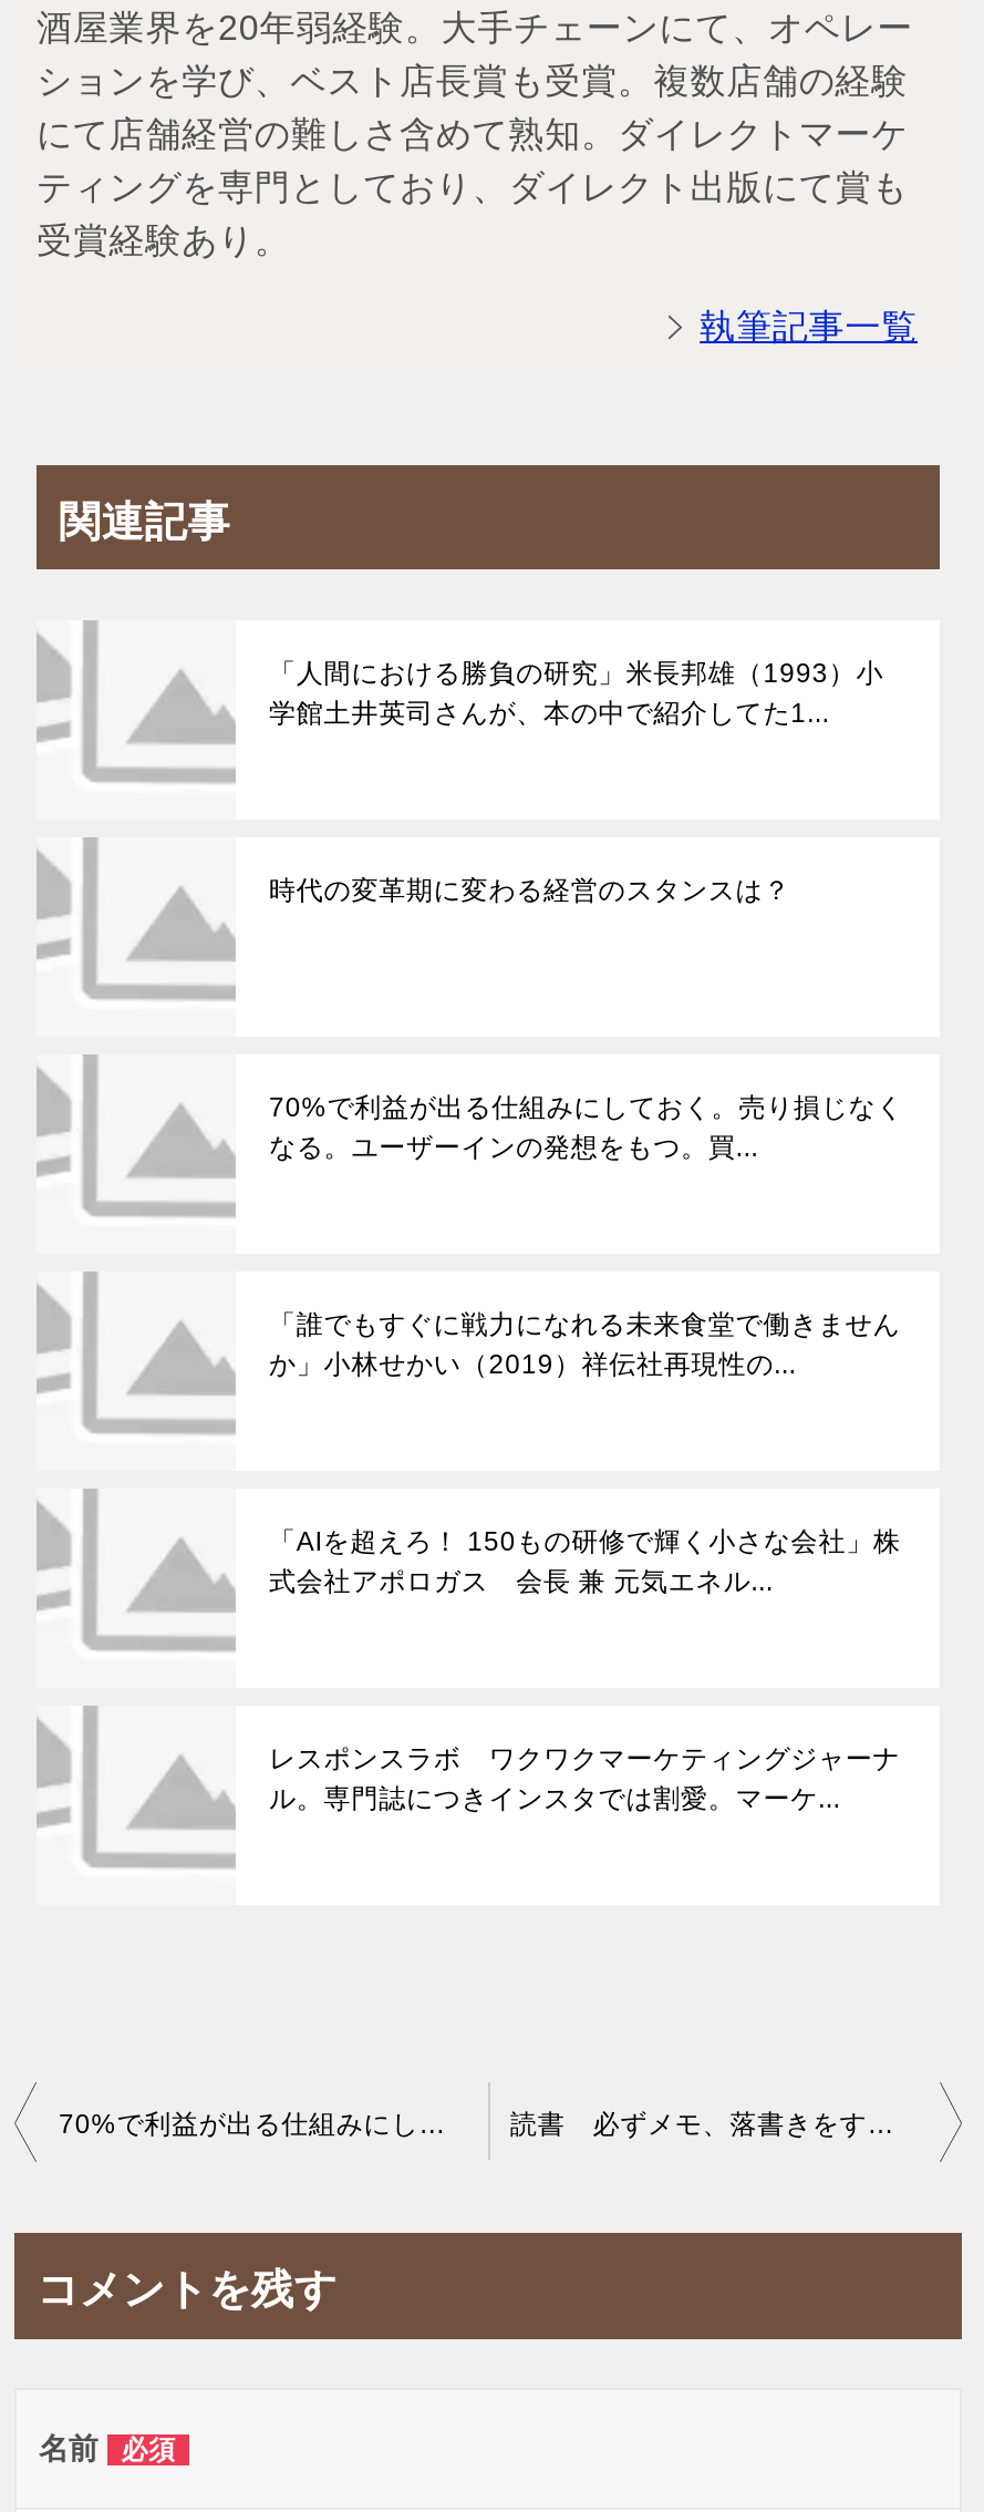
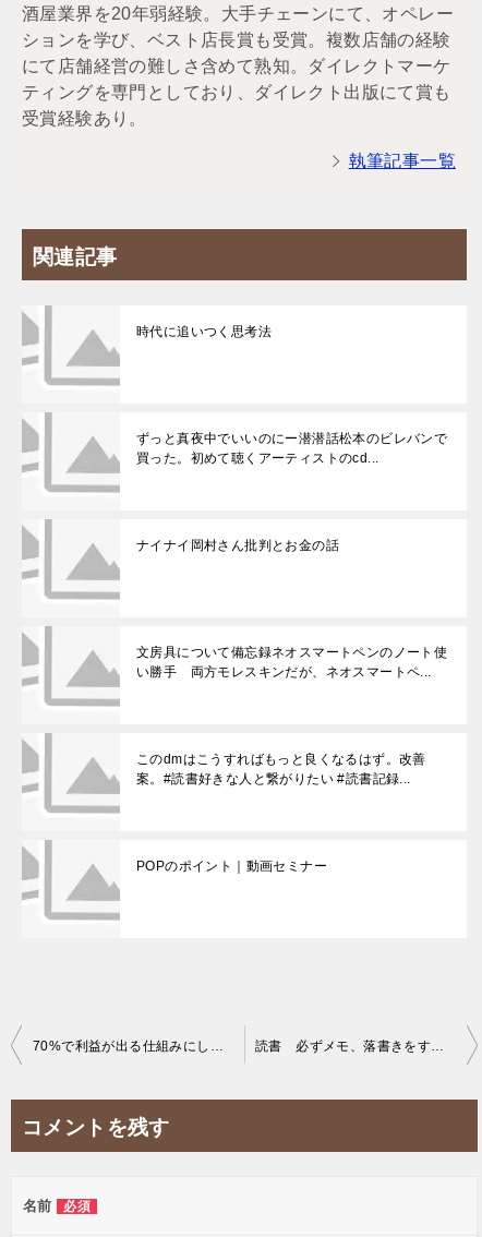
- 「人間における勝負の研究」米長邦雄（1993）小
- 学館土井英司さんが、本の中で紹介してた1...
+ 時代に追いつく思考法

- 時代の変革期に変わる経営のスタンスは？
+ ずっと真夜中でいいのにー潜潜話松本のビレバンで
+ 買った。初めて聴くアーティストのcd...

- 70%で利益が出る仕組みにしておく。売り損じなく
- なる。ユーザーインの発想をもつ。買...
+ ナイナイ岡村さん批判とお金の話

- 「誰でもすぐに戦力になれる未来食堂で働きません
- か」小林せかい（2019）祥伝社再現性の...
+ 文房具について備忘録ネオスマートペンのノート使
+ い勝手 両方モレスキンだが、ネオスマートペ...

- 「AIを超えろ！ 150もの研修で輝く小さな会社」株
- 式会社アポロガス 会長 兼 元気エネル...
+ このdmはこうすればもっと良くなるはず。改善
+ 案。#読書好きな人と繋がりたい #読書記録...

- レスポンスラボ ワクワクマーケティングジャーナ
- ル。専門誌につきインスタでは割愛。マーケ...
+ POPのポイント｜動画セミナー
